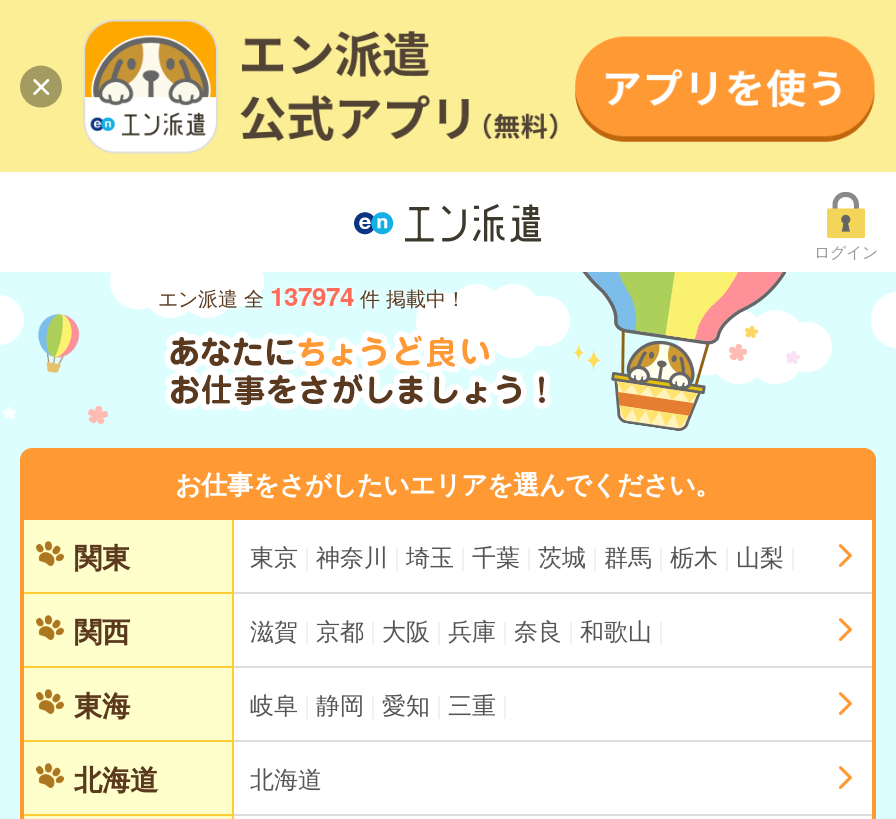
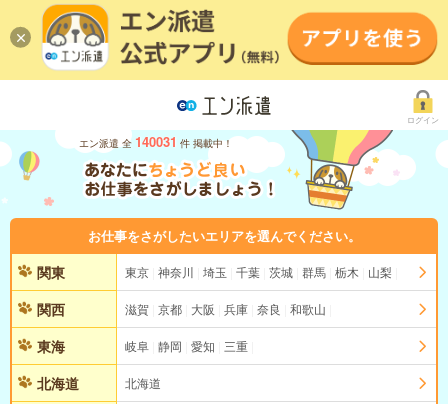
- エン派遣 全 137974 件 掲載中！
+ エン派遣 全 140031 件 掲載中！
